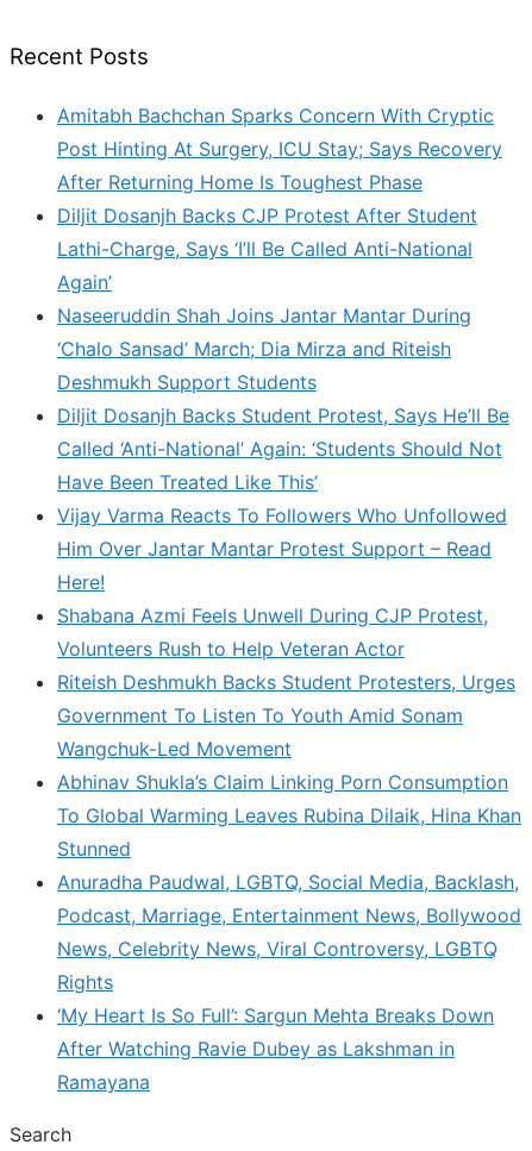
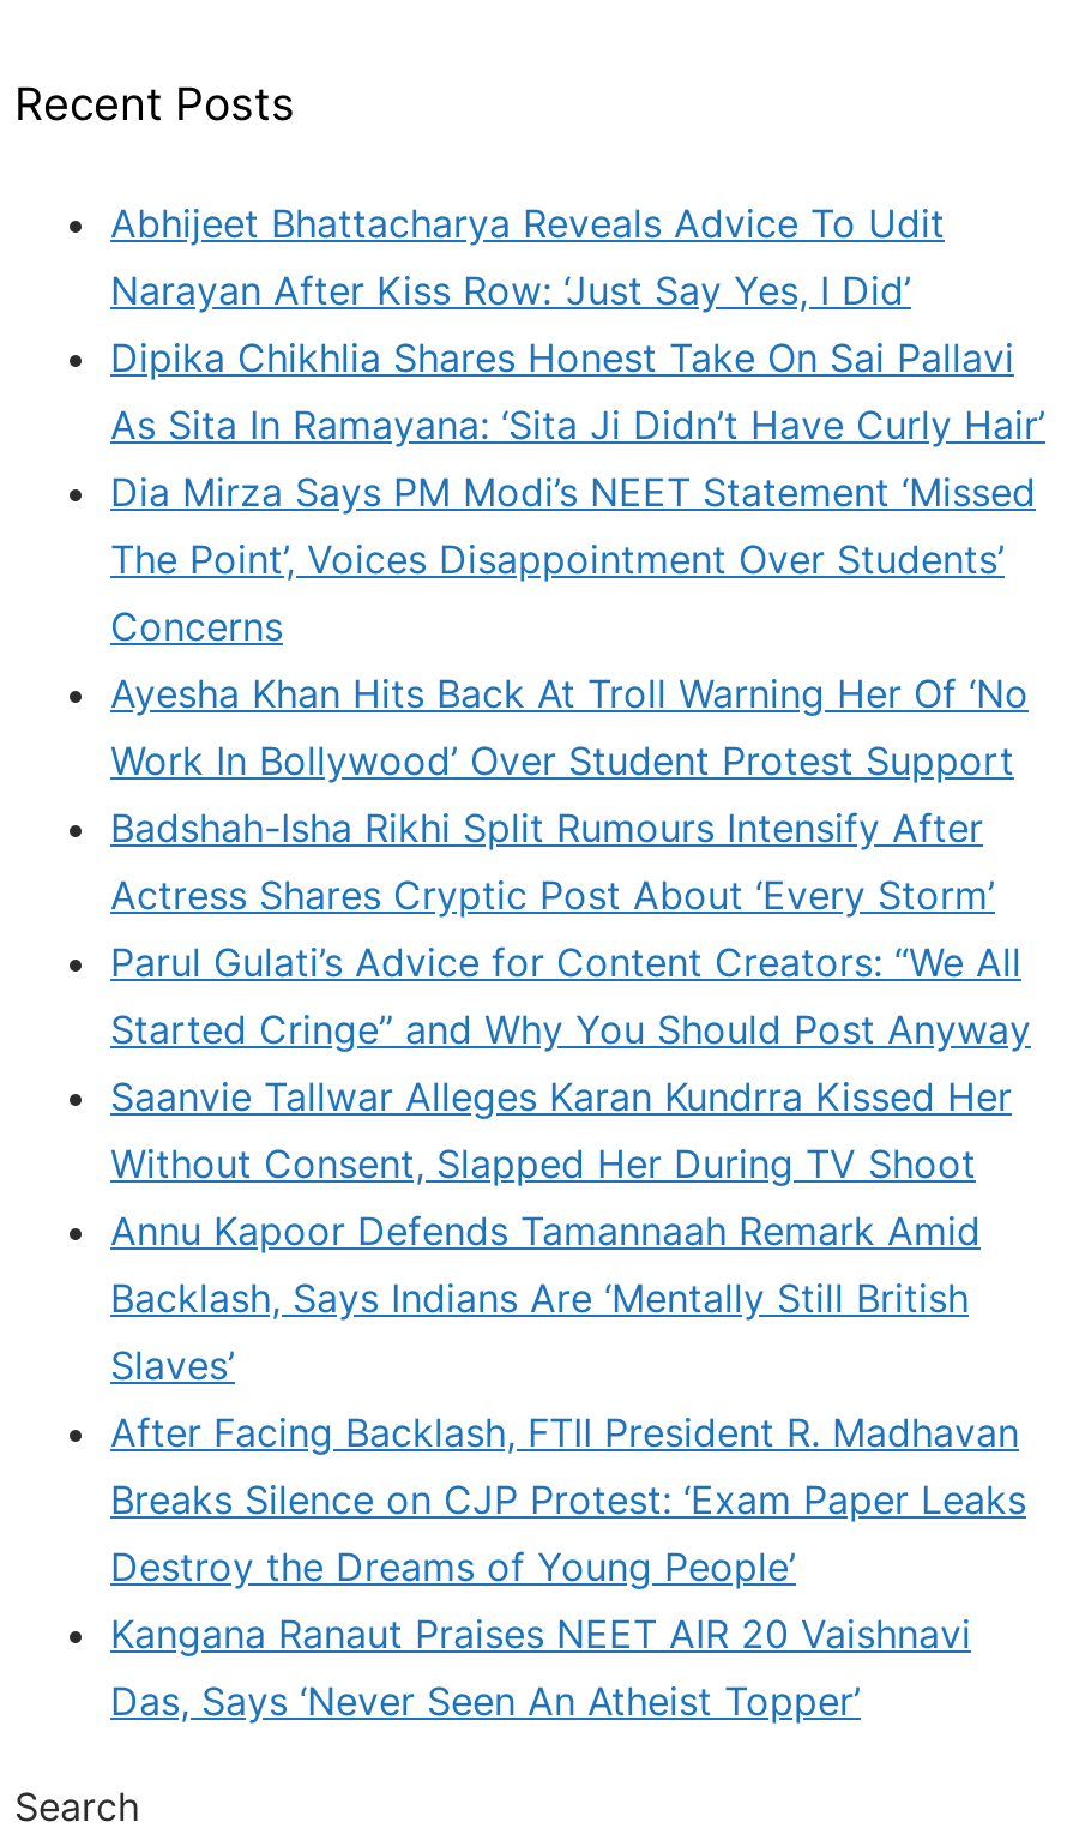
- Amitabh Bachchan Sparks Concern With Cryptic
- Post Hinting At Surgery, ICU Stay; Says Recovery
- After Returning Home Is Toughest Phase
- Diljit Dosanjh Backs CJP Protest After Student
- Lathi-Charge, Says ‘I’ll Be Called Anti-National
- Again’
- Naseeruddin Shah Joins Jantar Mantar During
- ‘Chalo Sansad’ March; Dia Mirza and Riteish
- Deshmukh Support Students
- Diljit Dosanjh Backs Student Protest, Says He’ll Be
- Called ‘Anti-National’ Again: ‘Students Should Not
- Have Been Treated Like This’
- Vijay Varma Reacts To Followers Who Unfollowed
- Him Over Jantar Mantar Protest Support – Read
- Here!
- Shabana Azmi Feels Unwell During CJP Protest,
- Volunteers Rush to Help Veteran Actor
- Riteish Deshmukh Backs Student Protesters, Urges
- Government To Listen To Youth Amid Sonam
- Wangchuk-Led Movement
- Abhinav Shukla’s Claim Linking Porn Consumption
- To Global Warming Leaves Rubina Dilaik, Hina Khan
- Stunned
- Anuradha Paudwal, LGBTQ, Social Media, Backlash,
- Podcast, Marriage, Entertainment News, Bollywood
- News, Celebrity News, Viral Controversy, LGBTQ
- Rights
- ‘My Heart Is So Full’: Sargun Mehta Breaks Down
- After Watching Ravie Dubey as Lakshman in
- Ramayana
+ Abhijeet Bhattacharya Reveals Advice To Udit
+ Narayan After Kiss Row: ‘Just Say Yes, I Did’
+ Dipika Chikhlia Shares Honest Take On Sai Pallavi
+ As Sita In Ramayana: ‘Sita Ji Didn’t Have Curly Hair’
+ Dia Mirza Says PM Modi’s NEET Statement ‘Missed
+ The Point’, Voices Disappointment Over Students’
+ Concerns
+ Ayesha Khan Hits Back At Troll Warning Her Of ‘No
+ Work In Bollywood’ Over Student Protest Support
+ Badshah-Isha Rikhi Split Rumours Intensify After
+ Actress Shares Cryptic Post About ‘Every Storm’
+ Parul Gulati’s Advice for Content Creators: “We All
+ Started Cringe” and Why You Should Post Anyway
+ Saanvie Tallwar Alleges Karan Kundrra Kissed Her
+ Without Consent, Slapped Her During TV Shoot
+ Annu Kapoor Defends Tamannaah Remark Amid
+ Backlash, Says Indians Are ‘Mentally Still British
+ Slaves’
+ After Facing Backlash, FTII President R. Madhavan
+ Breaks Silence on CJP Protest: ‘Exam Paper Leaks
+ Destroy the Dreams of Young People’
+ Kangana Ranaut Praises NEET AIR 20 Vaishnavi
+ Das, Says ‘Never Seen An Atheist Topper’
